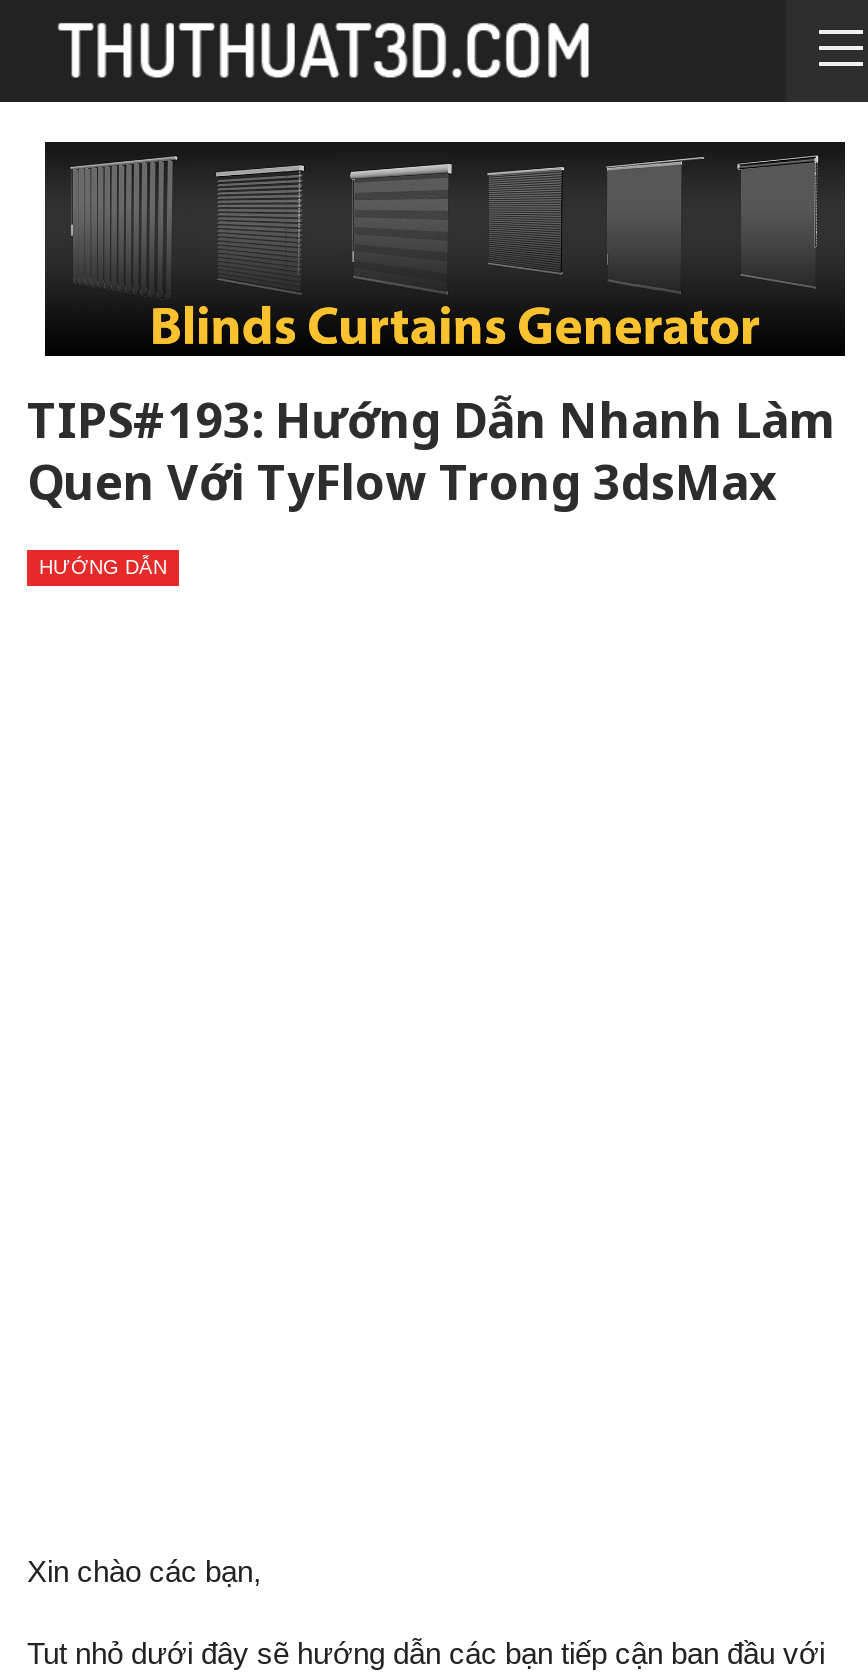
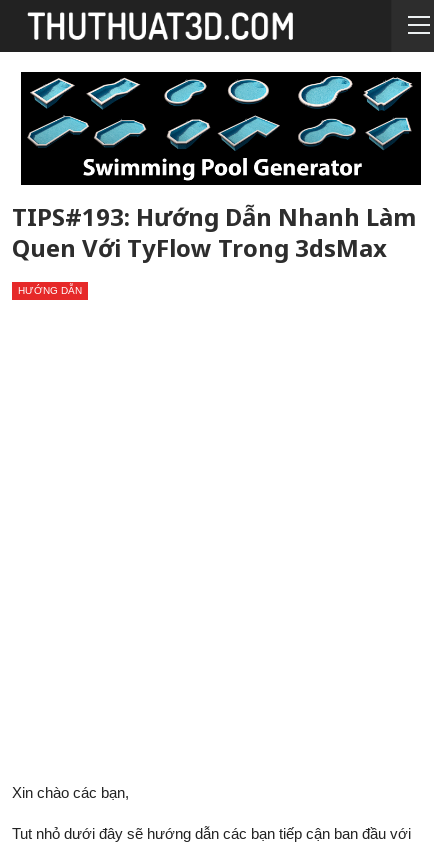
- [image]
+ [image]
